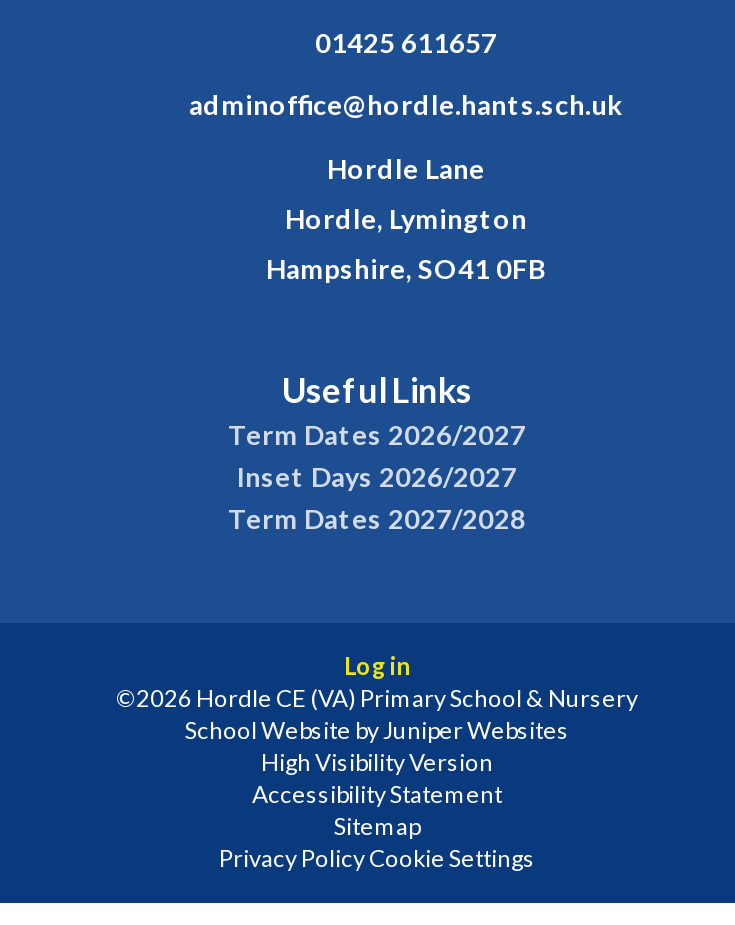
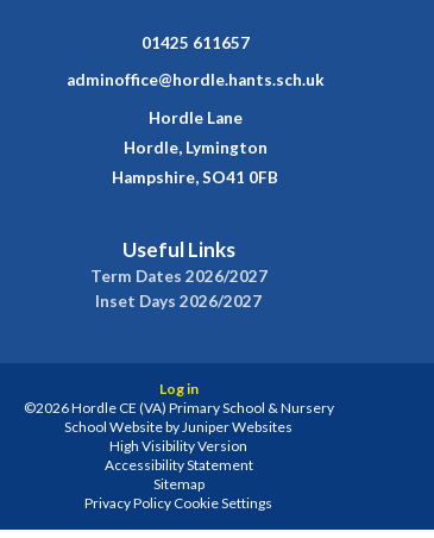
- Term Dates 2027/2028
